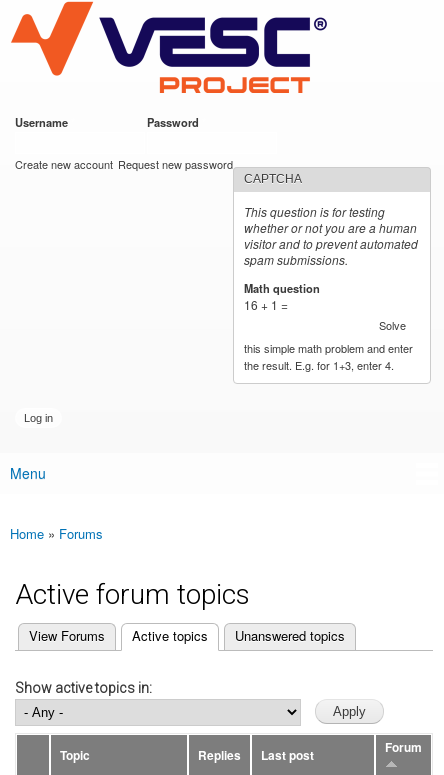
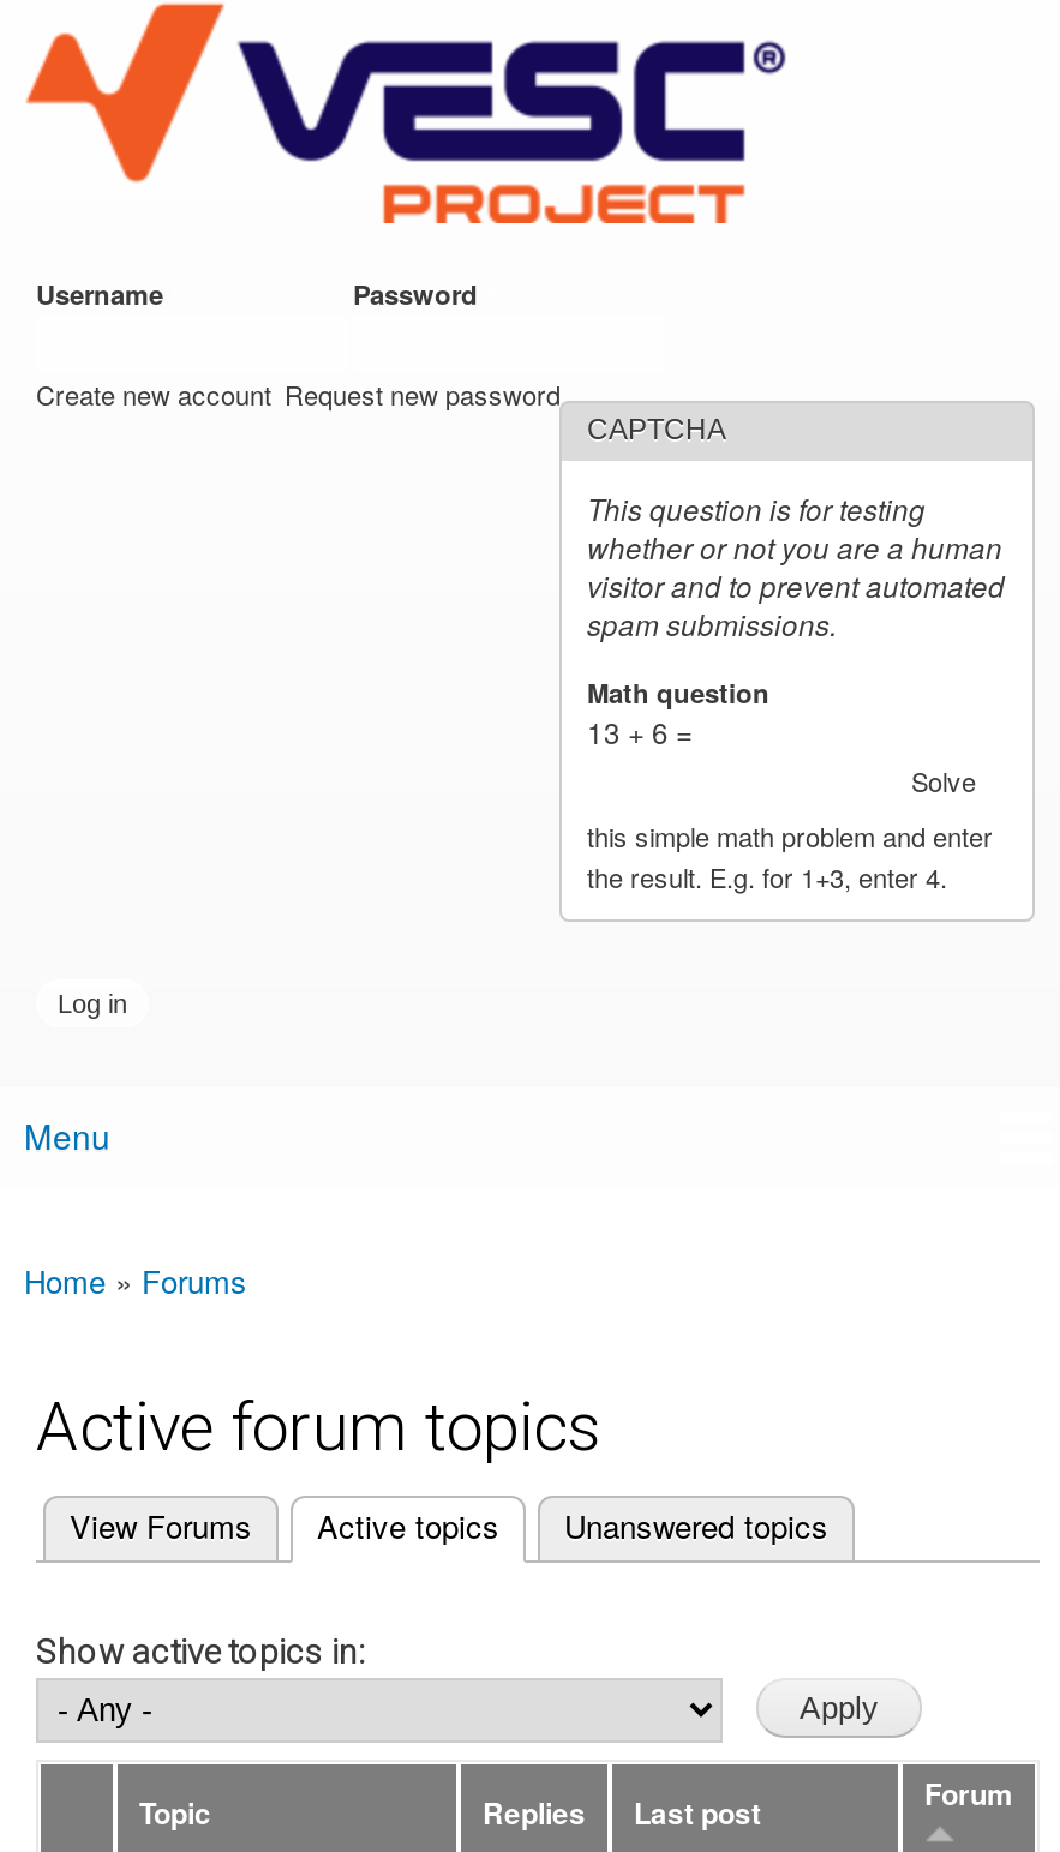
- 16 + 1 =
+ 13 + 6 =
